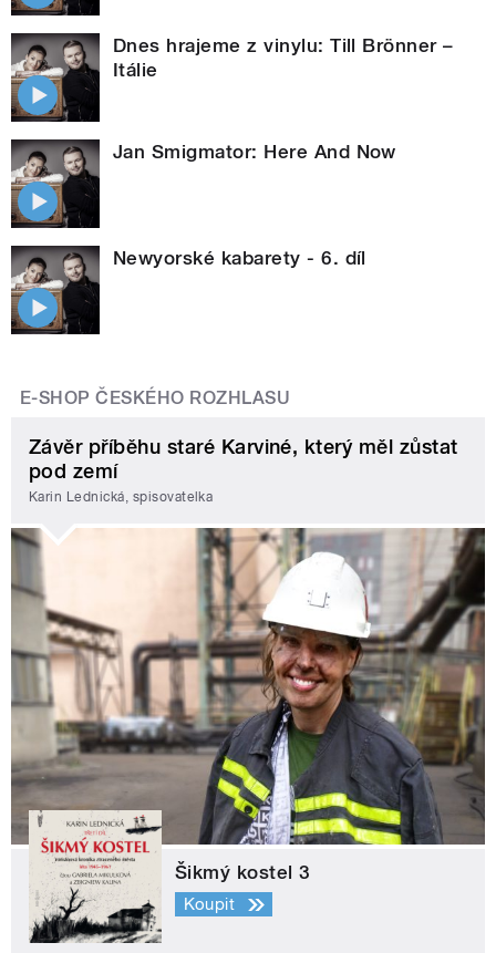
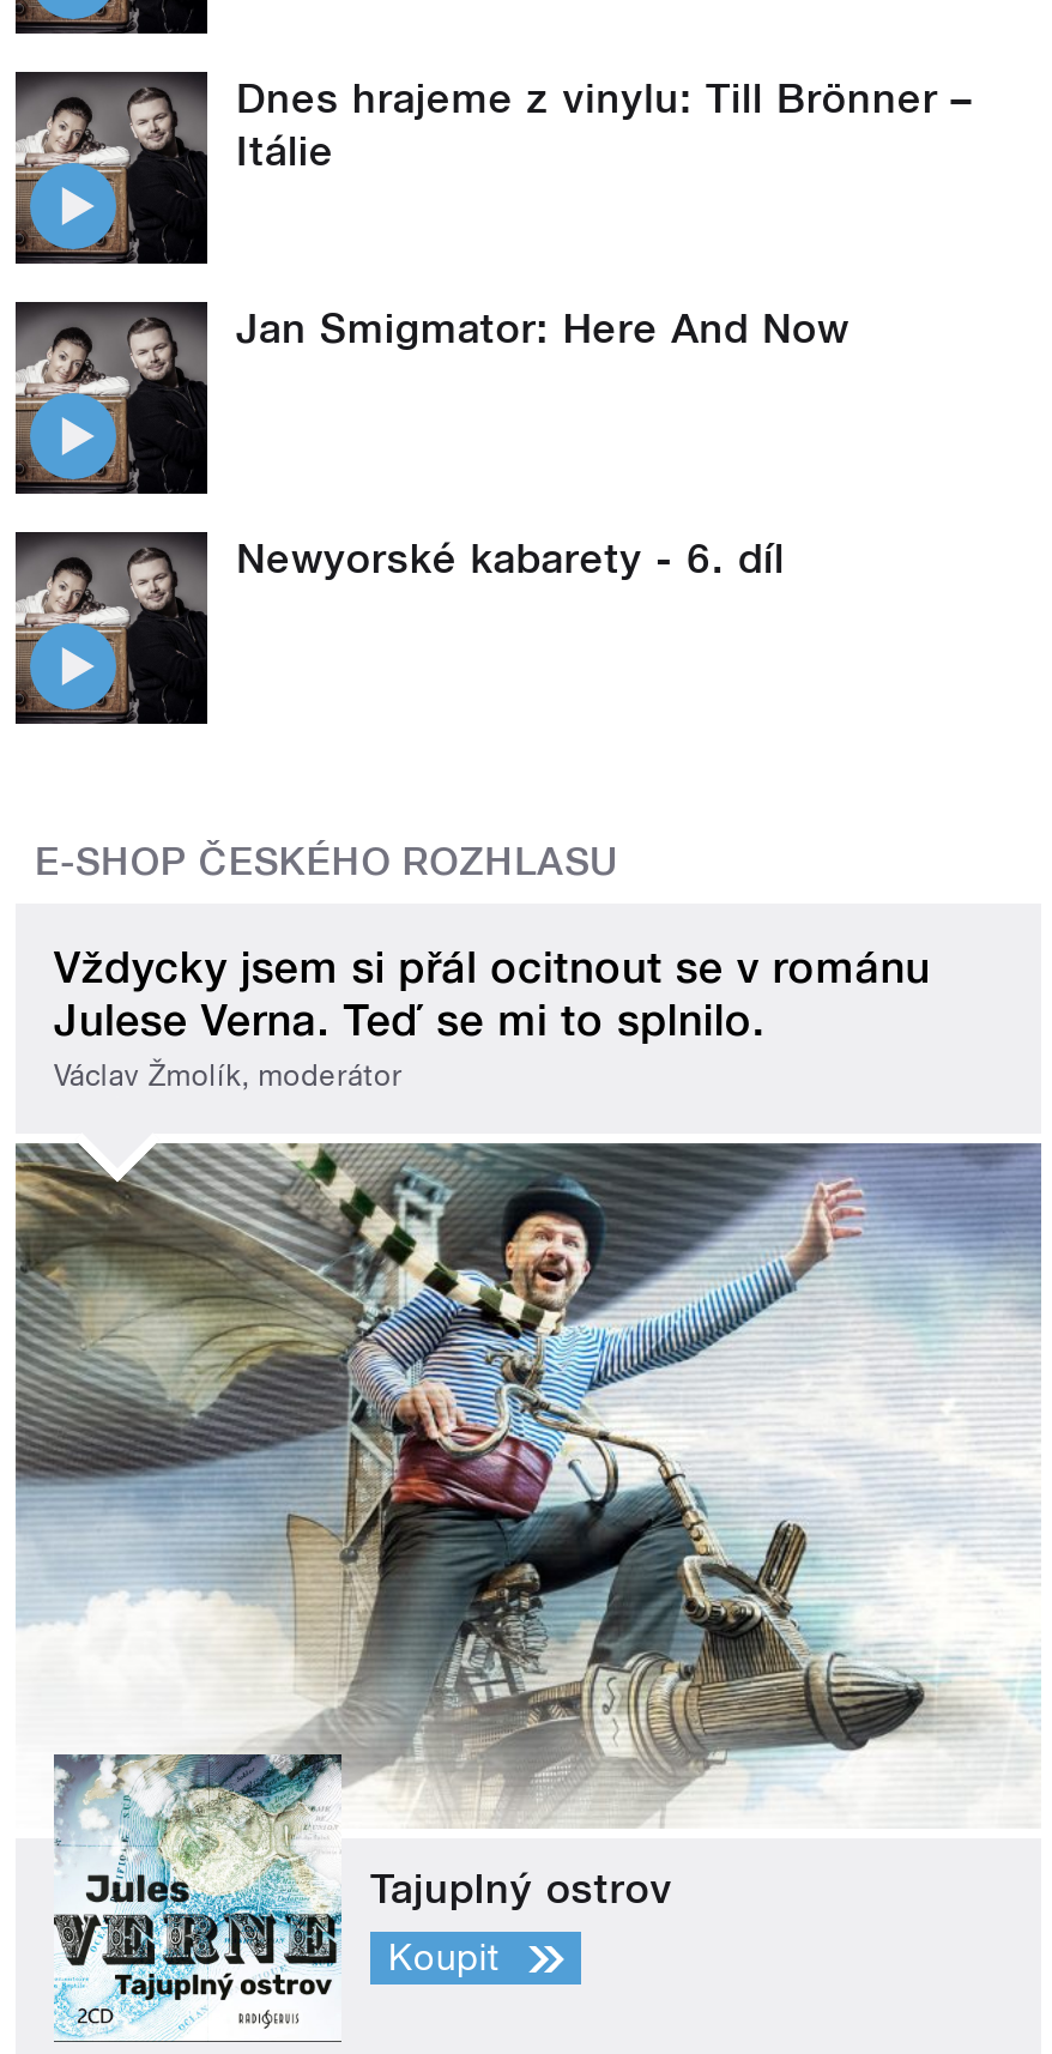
- Závěr příběhu staré Karviné, který měl zůstat
- pod zemí
- Karin Lednická, spisovatelka
+ Vždycky jsem si přál ocitnout se v románu
+ Julese Verna. Teď se mi to splnilo.
+ Václav Žmolík, moderátor

- [image]
- Šikmý kostel 3
+ [image]
+ Tajuplný ostrov
